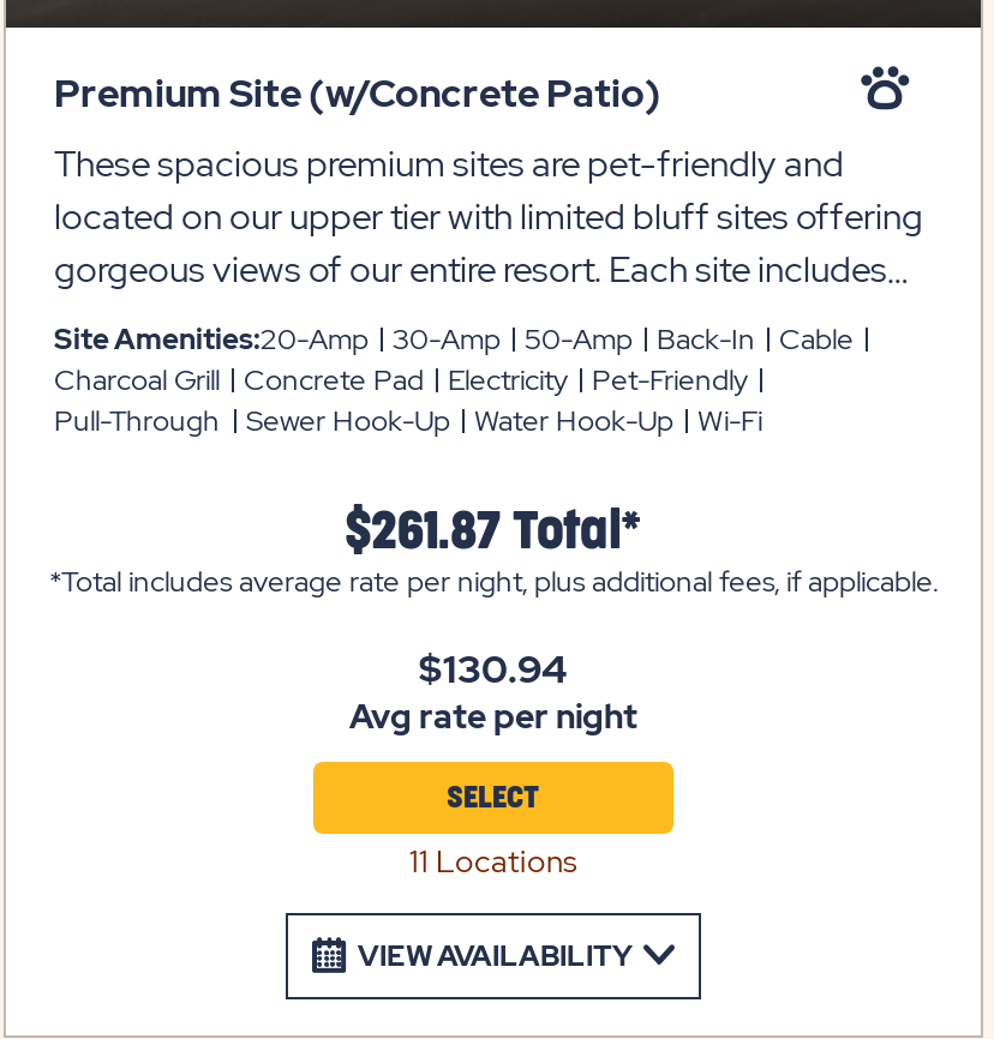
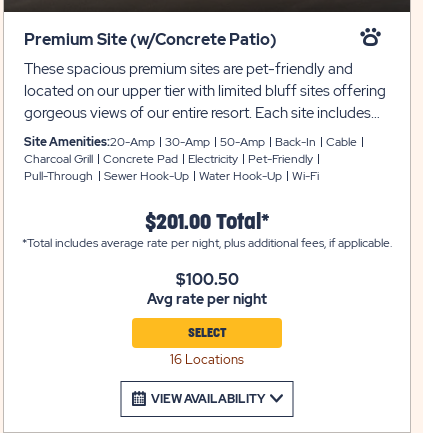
- $261.87 Total*
+ $201.00 Total*

- $130.94
+ $100.50

- 11 Locations
+ 16 Locations
